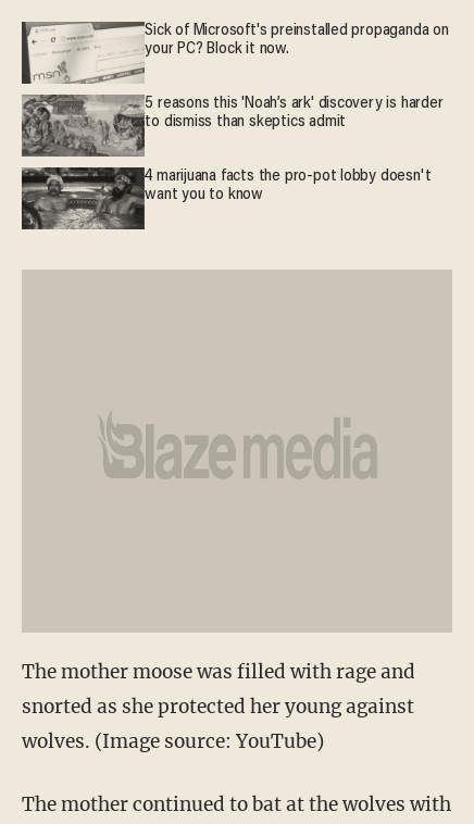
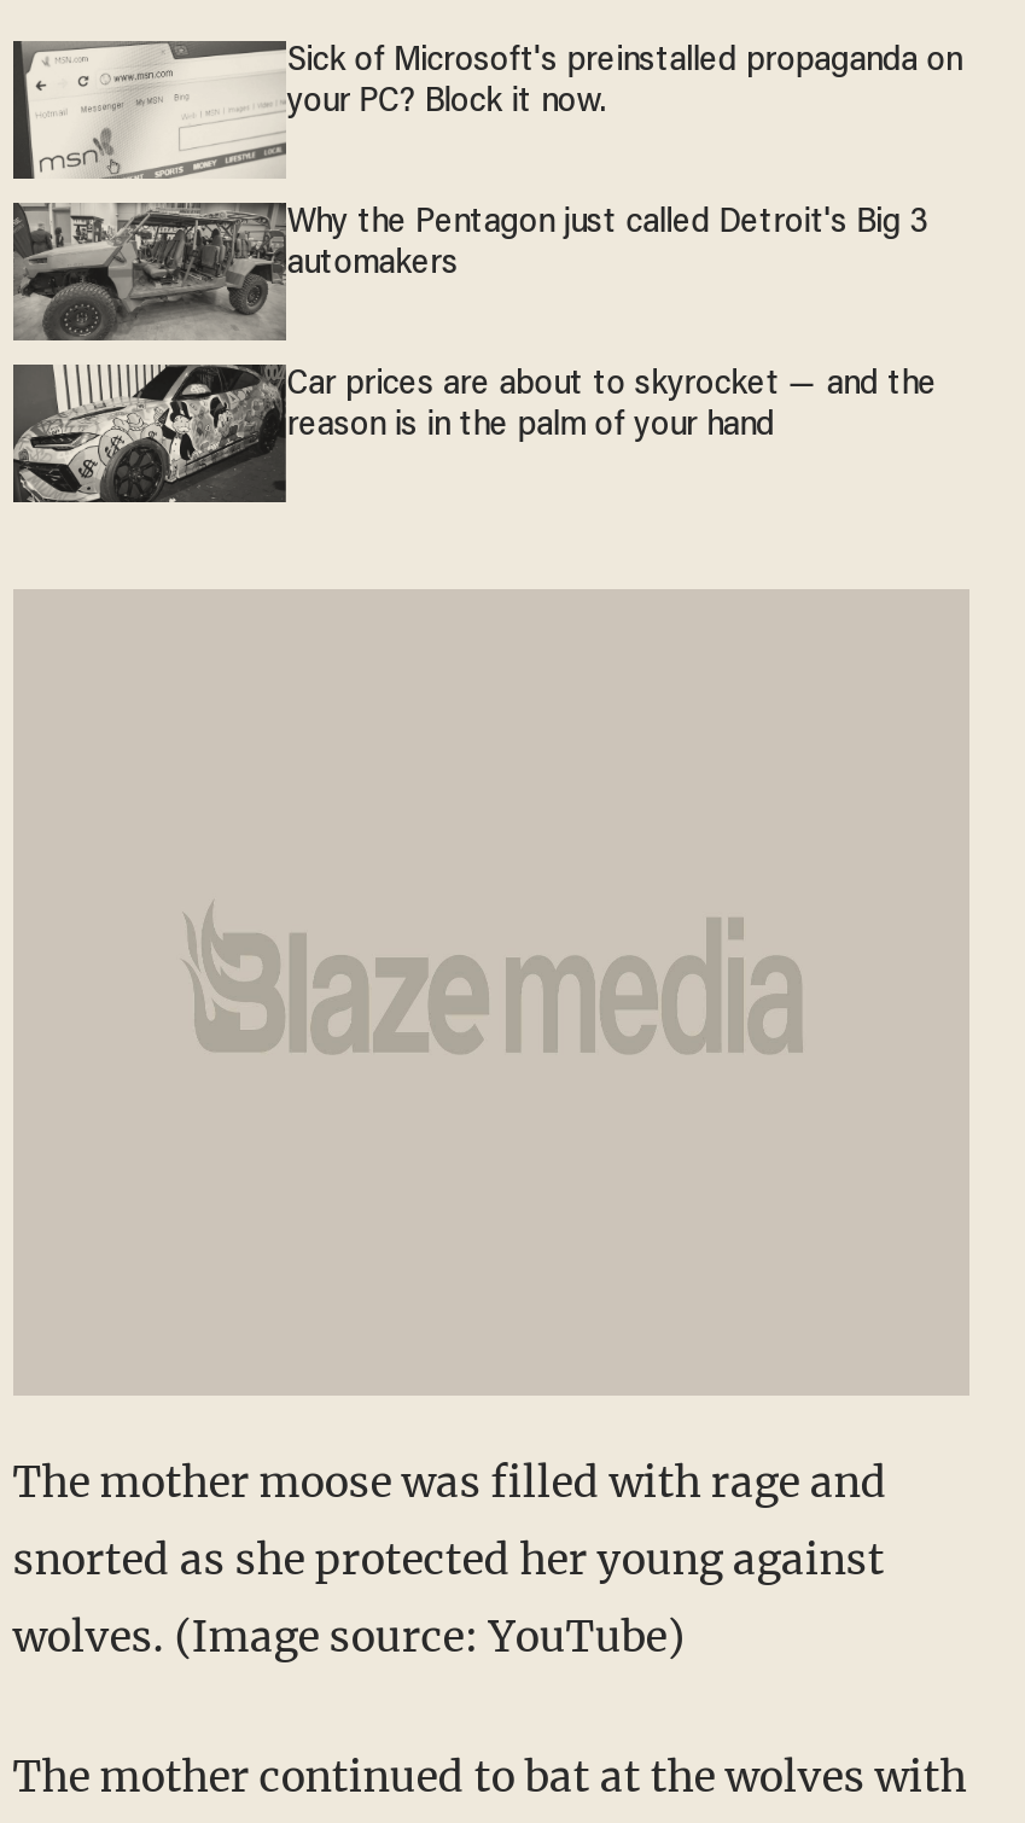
- [image]
- 5 reasons this 'Noah’s ark' discovery is harder
- to dismiss than skeptics admit
+ [image]
+ Why the Pentagon just called Detroit's Big 3
+ automakers

- [image]
- 4 marijuana facts the pro-pot lobby doesn't
- want you to know
+ [image]
+ Car prices are about to skyrocket — and the
+ reason is in the palm of your hand
